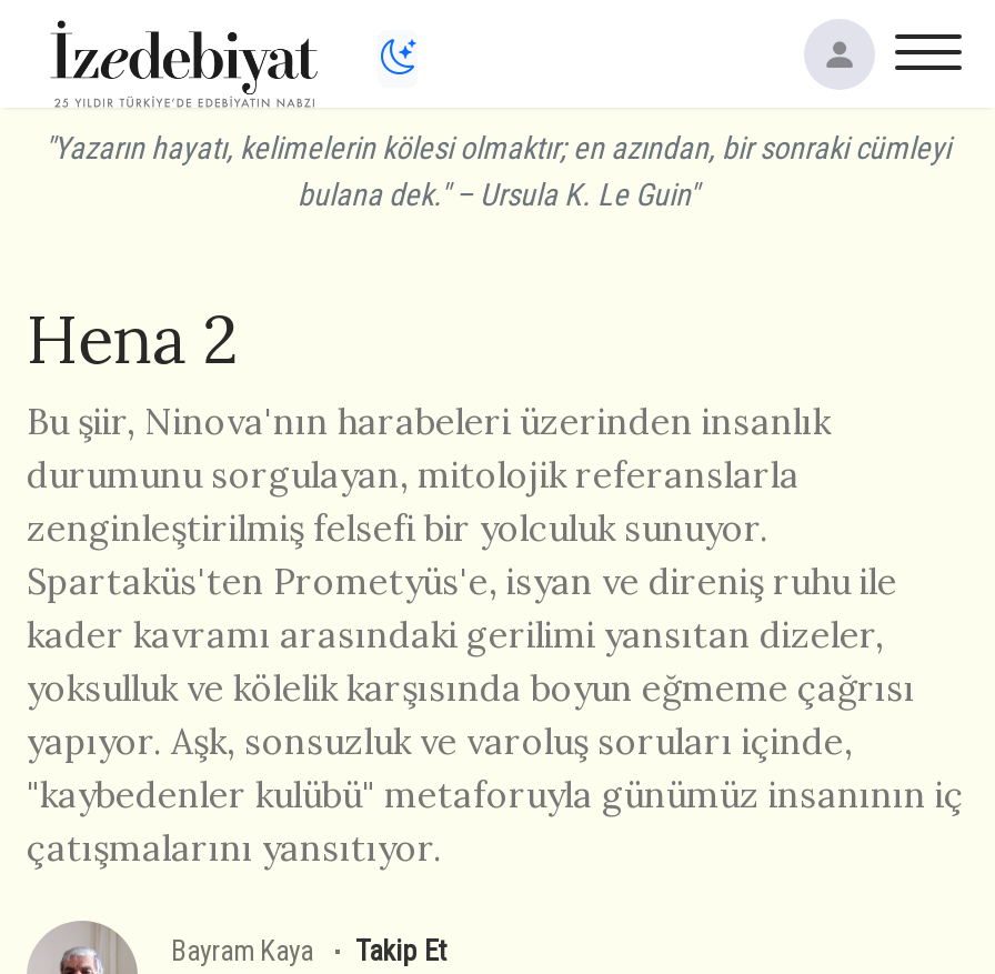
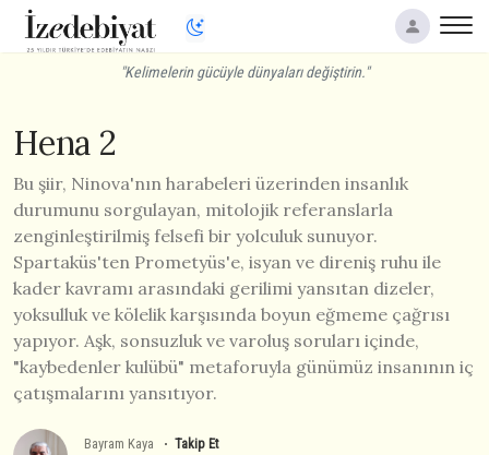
- "Yazarın hayatı, kelimelerin kölesi olmaktır; en azından, bir sonraki cümleyi
- bulana dek." – Ursula K. Le Guin"
+ "Kelimelerin gücüyle dünyaları değiştirin."
